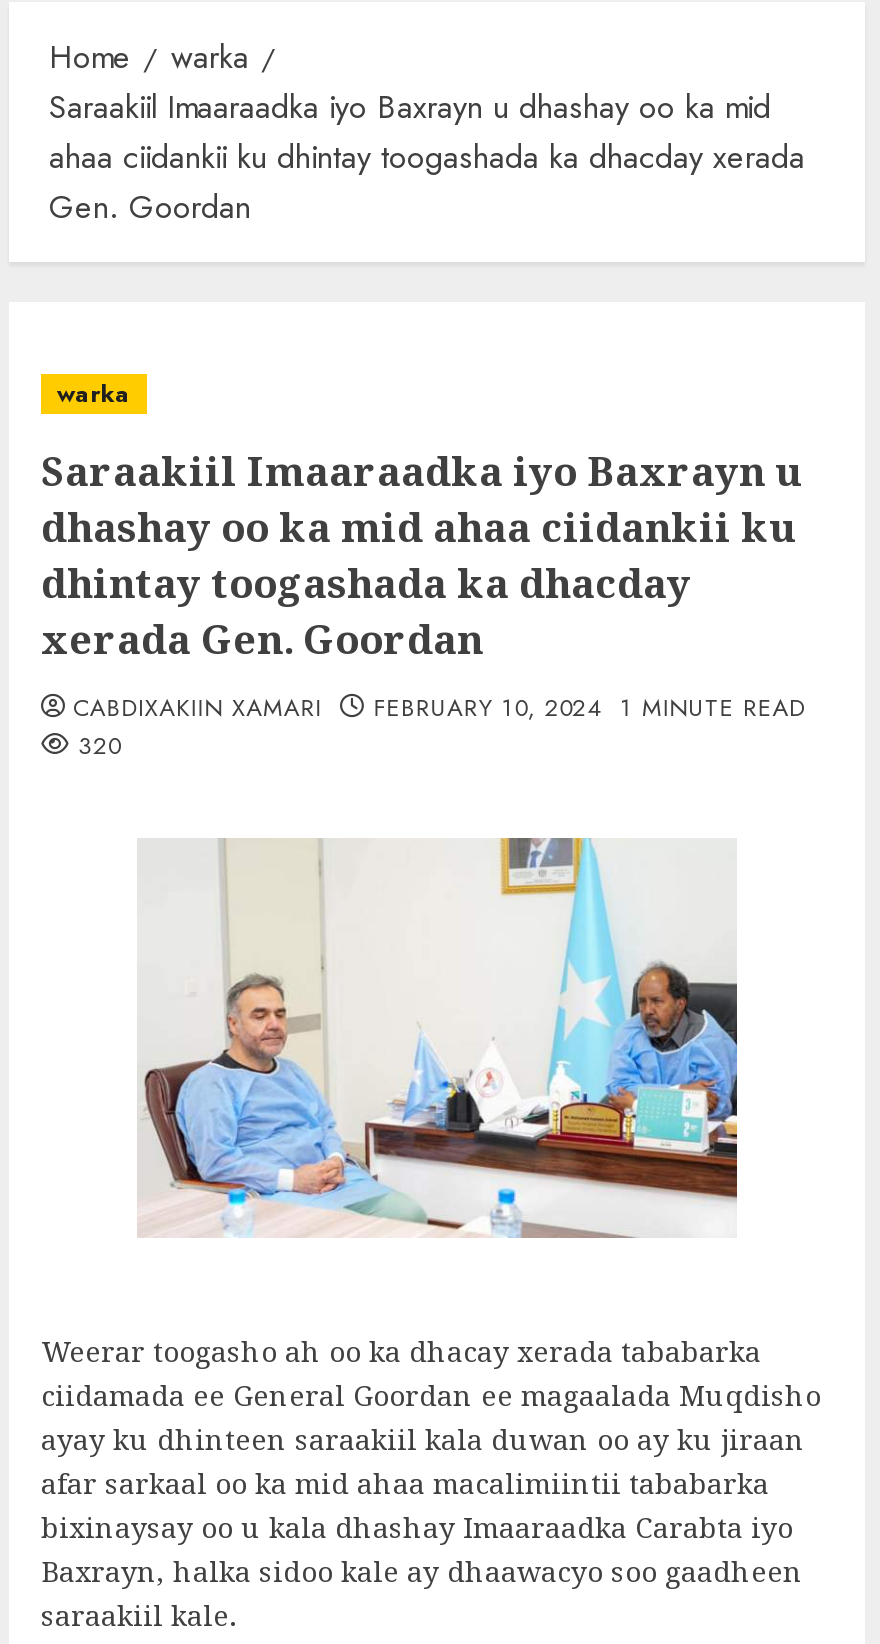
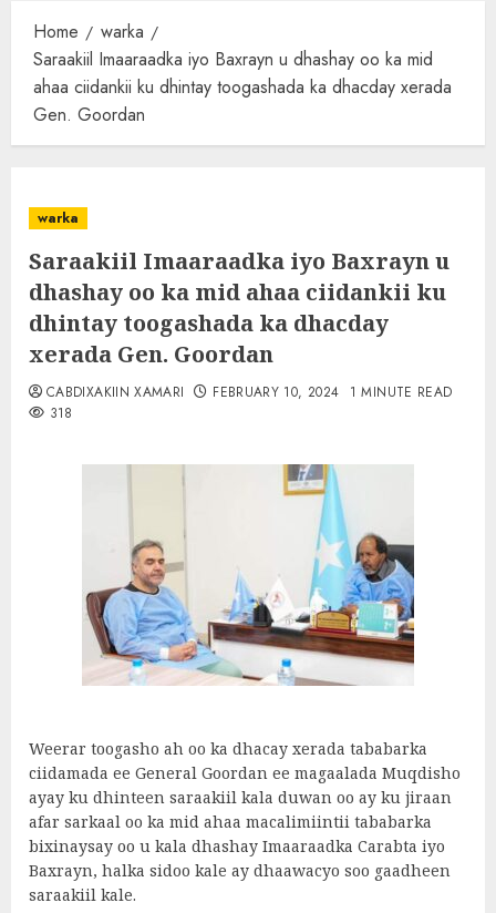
- 320
+ 318
